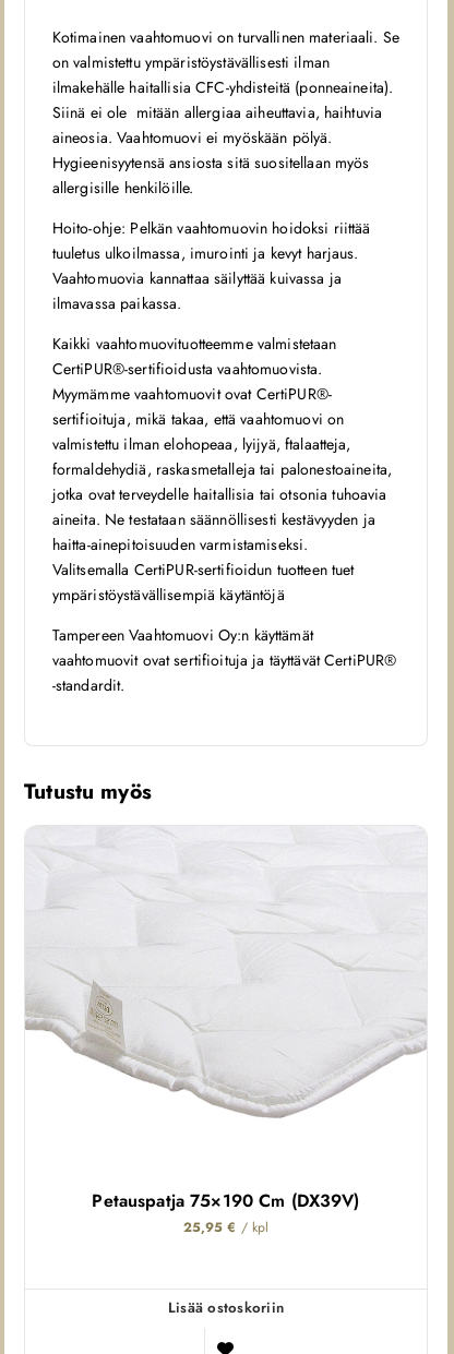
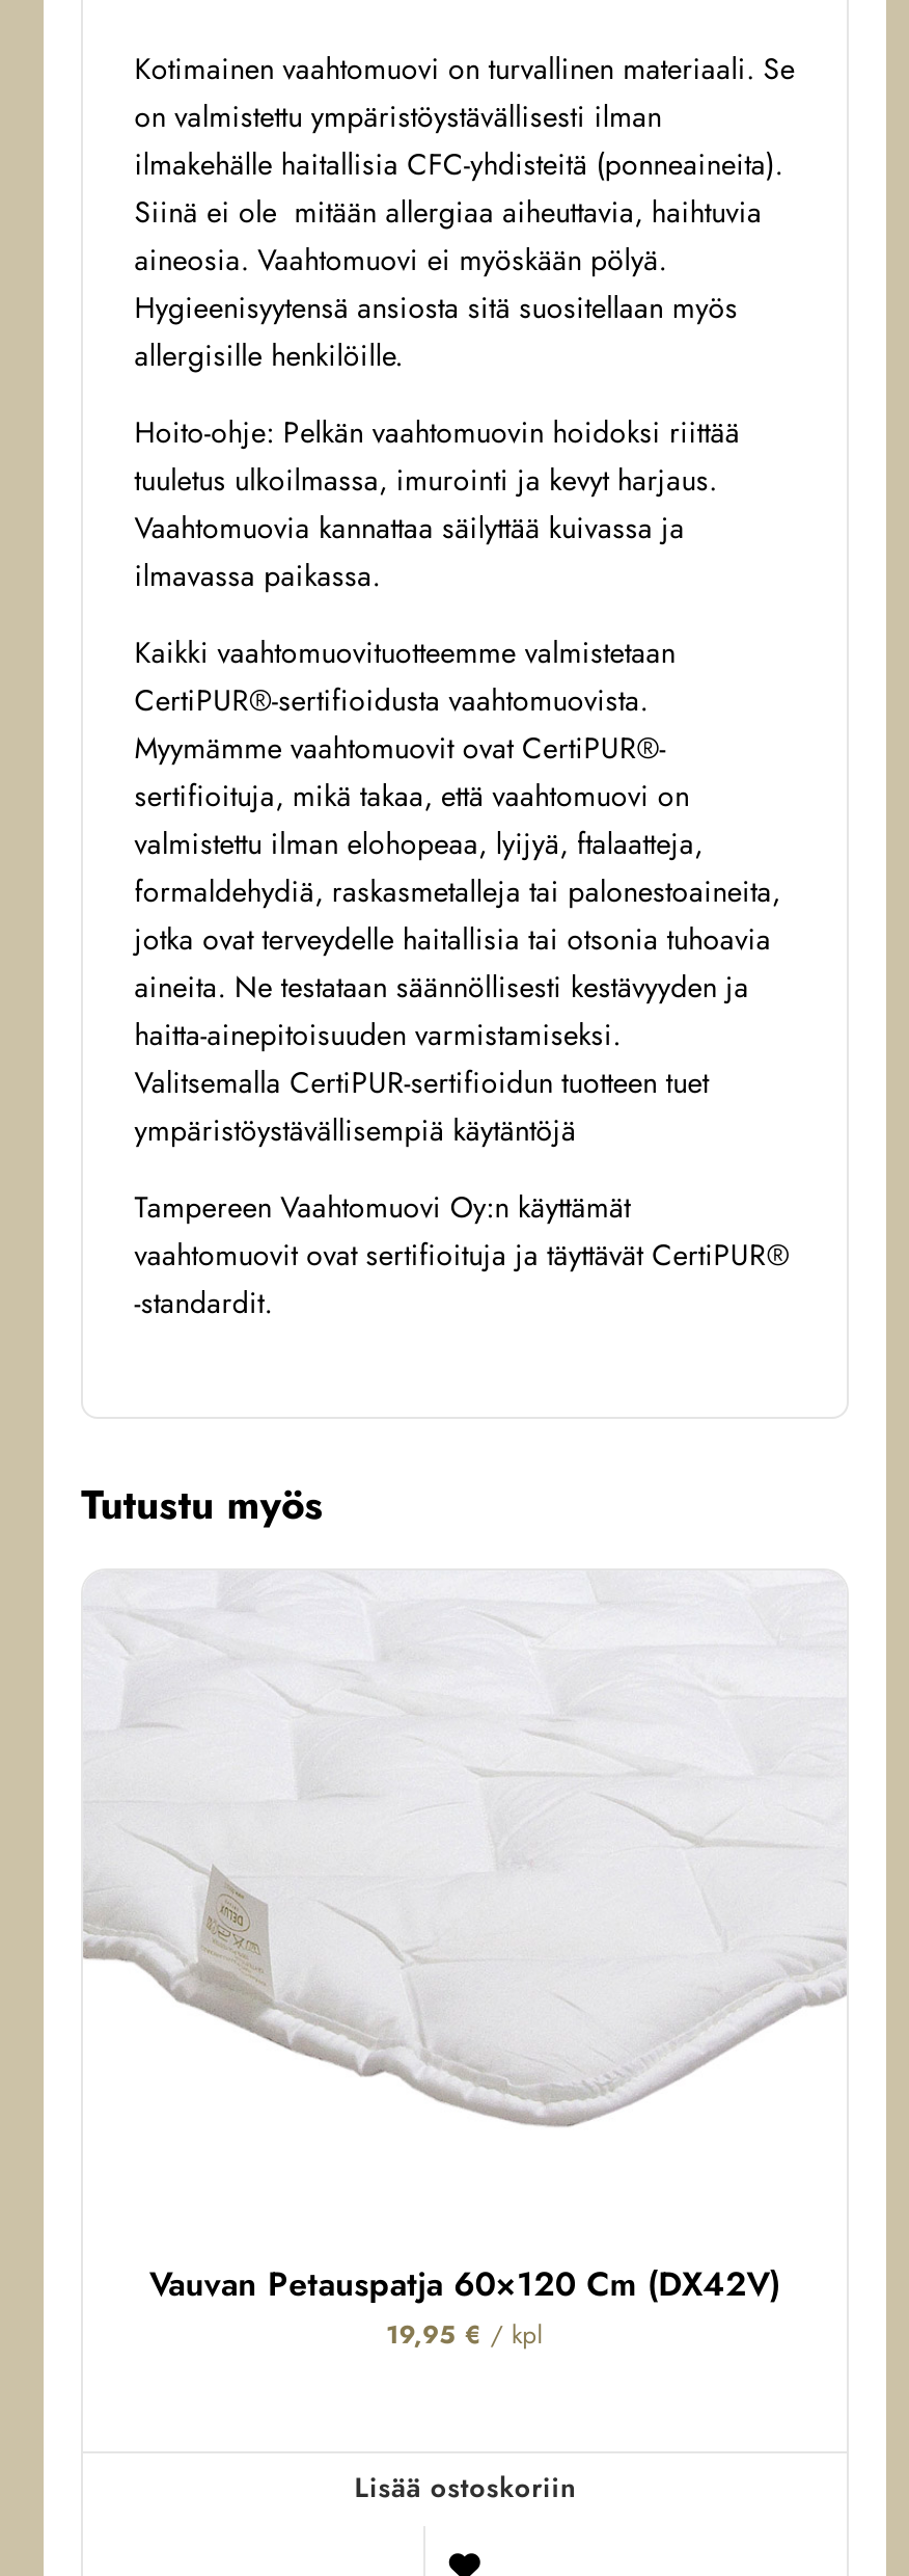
- Petauspatja 75×190 Cm (DX39V)
- 25,95 € / kpl
+ Vauvan Petauspatja 60×120 Cm (DX42V)
+ 19,95 € / kpl
